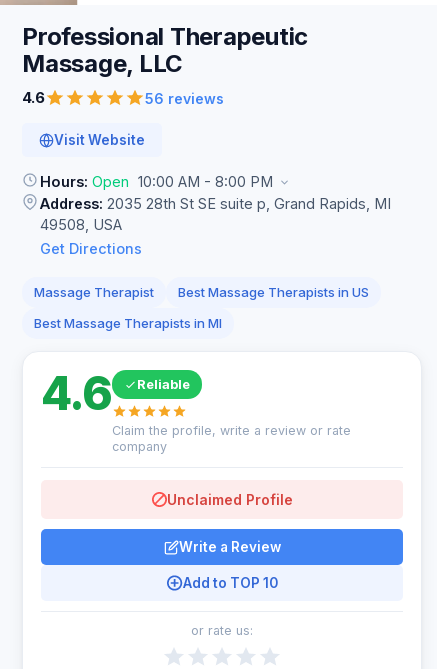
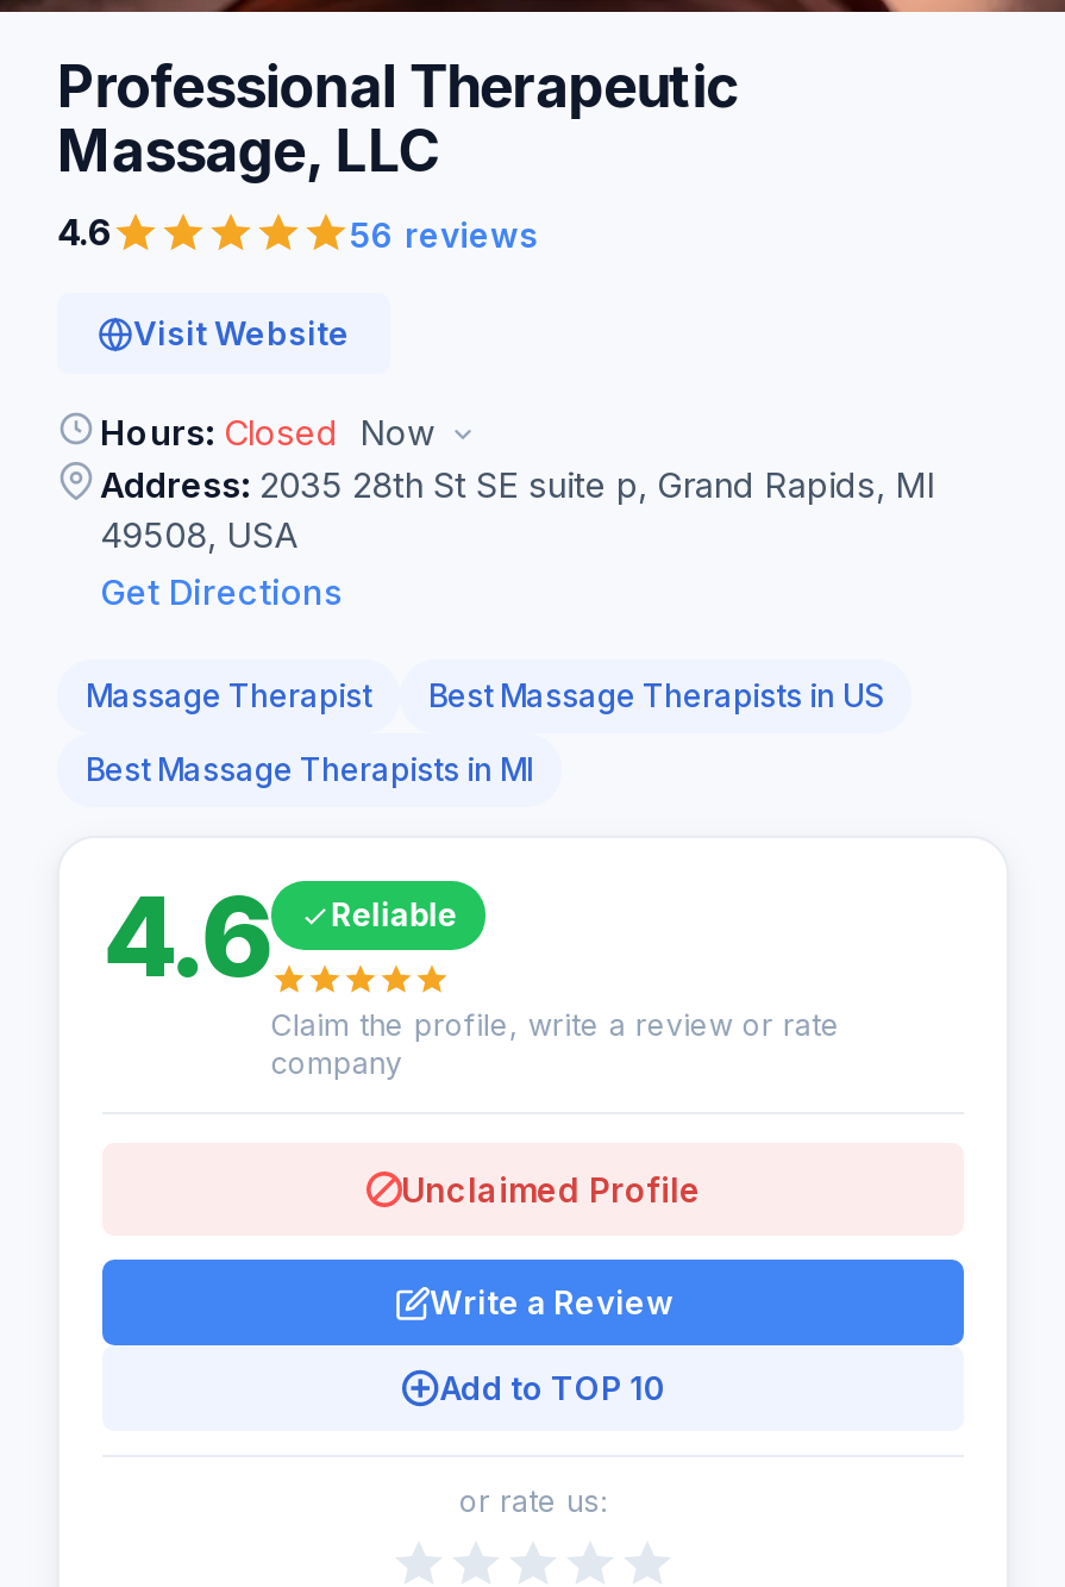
- Hours: Open 10:00 AM - 8:00 PM
+ Hours: Closed Now
